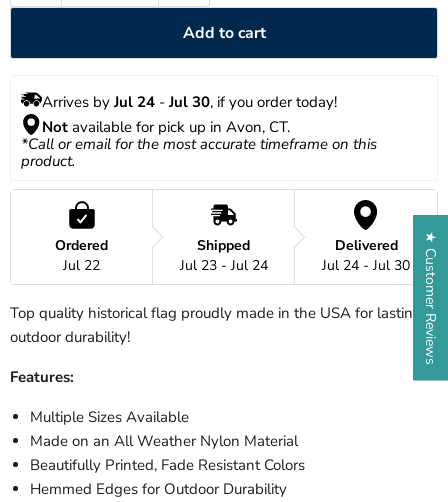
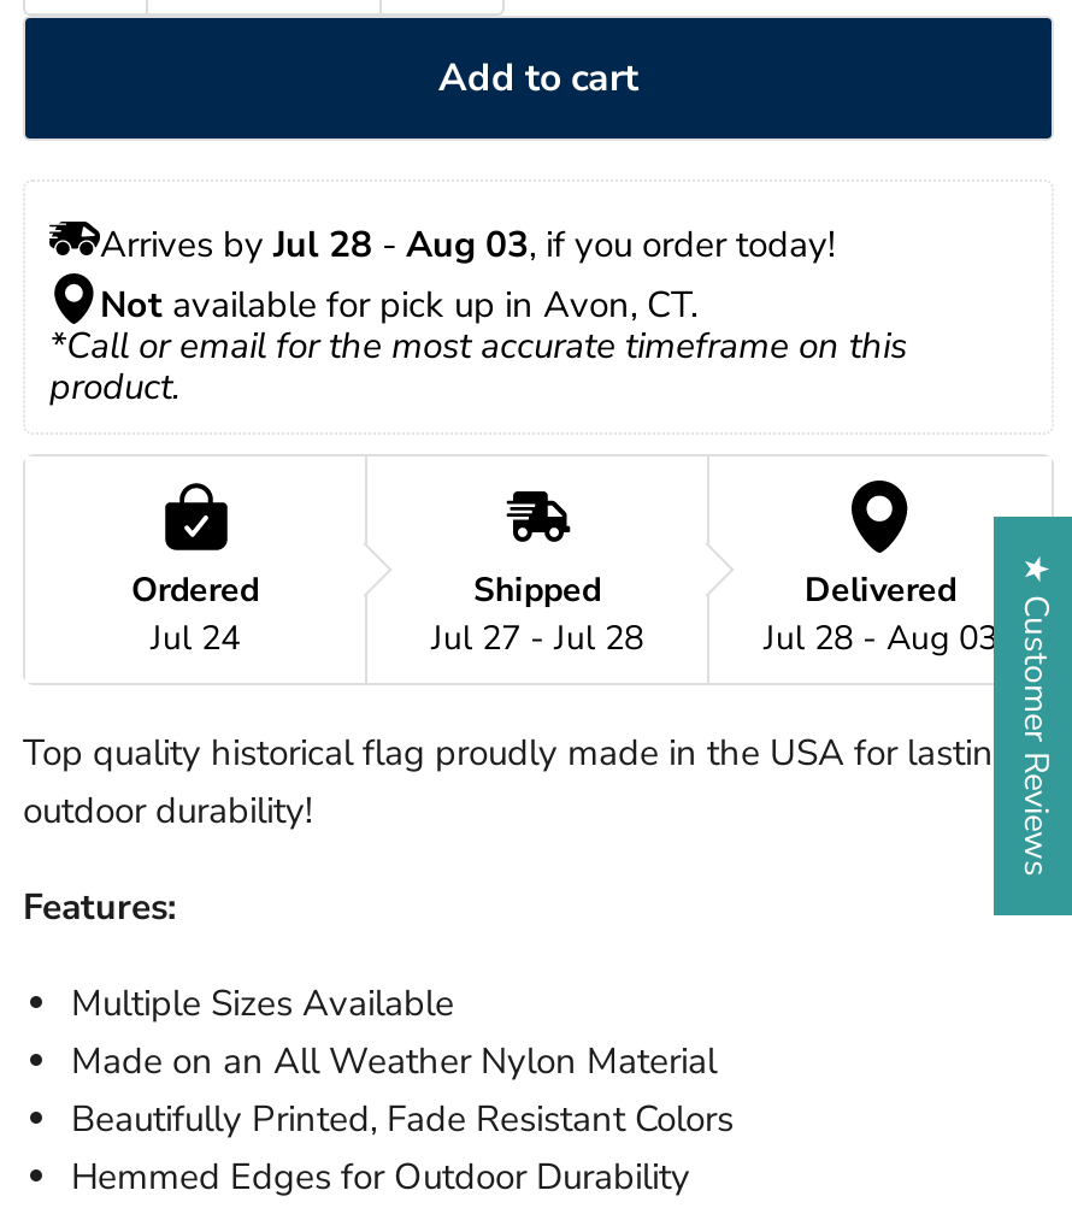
- Arrives by Jul 24 - Jul 30, if you order today!
+ Arrives by Jul 28 - Aug 03, if you order today!

- Jul 22
+ Jul 24

- Jul 23 - Jul 24
+ Jul 27 - Jul 28

- Jul 24 - Jul 30
+ Jul 28 - Aug 03
